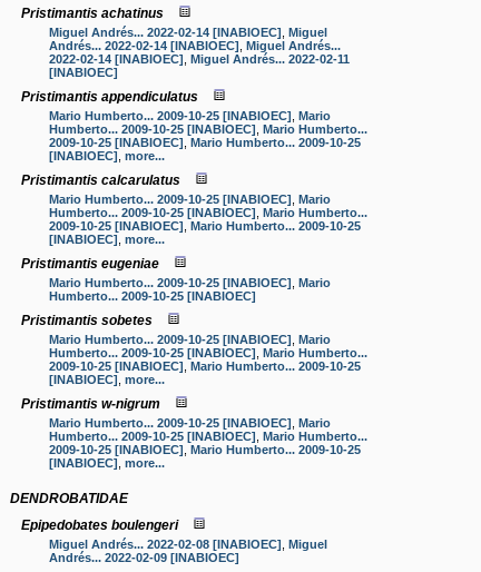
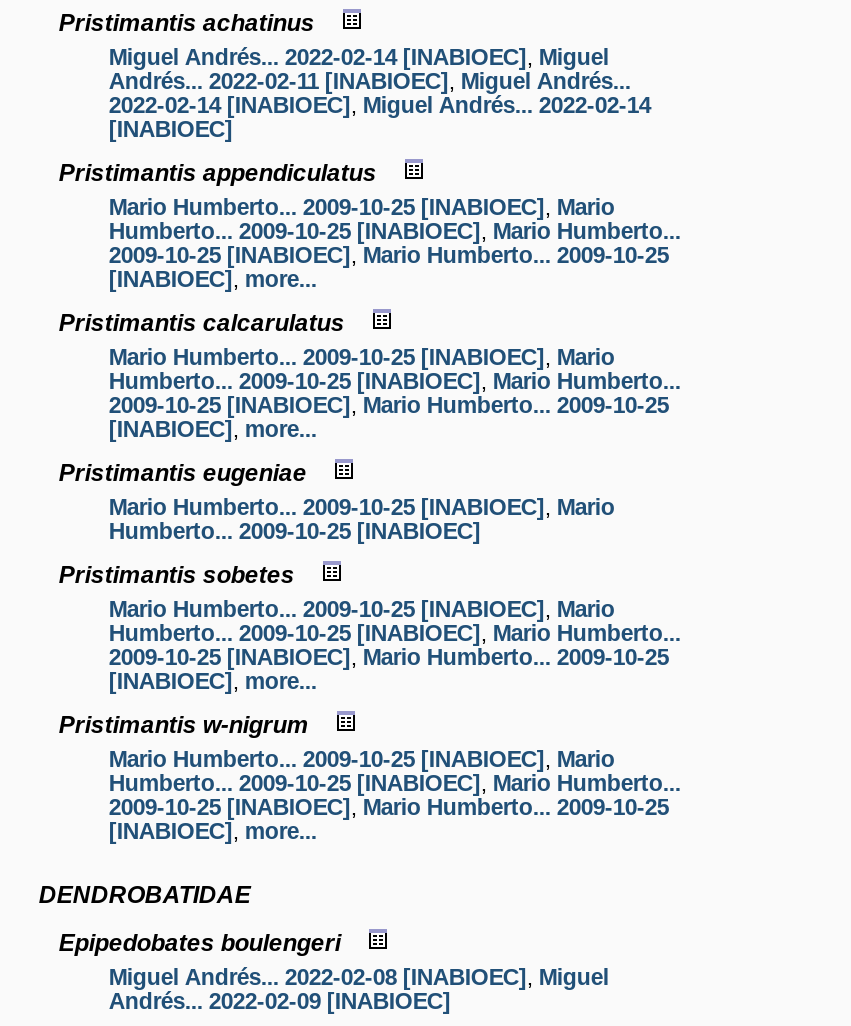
- Andrés... 2022-02-14 [INABIOEC], Miguel Andrés...
+ Andrés... 2022-02-11 [INABIOEC], Miguel Andrés...

- 2022-02-14 [INABIOEC], Miguel Andrés... 2022-02-11
+ 2022-02-14 [INABIOEC], Miguel Andrés... 2022-02-14
